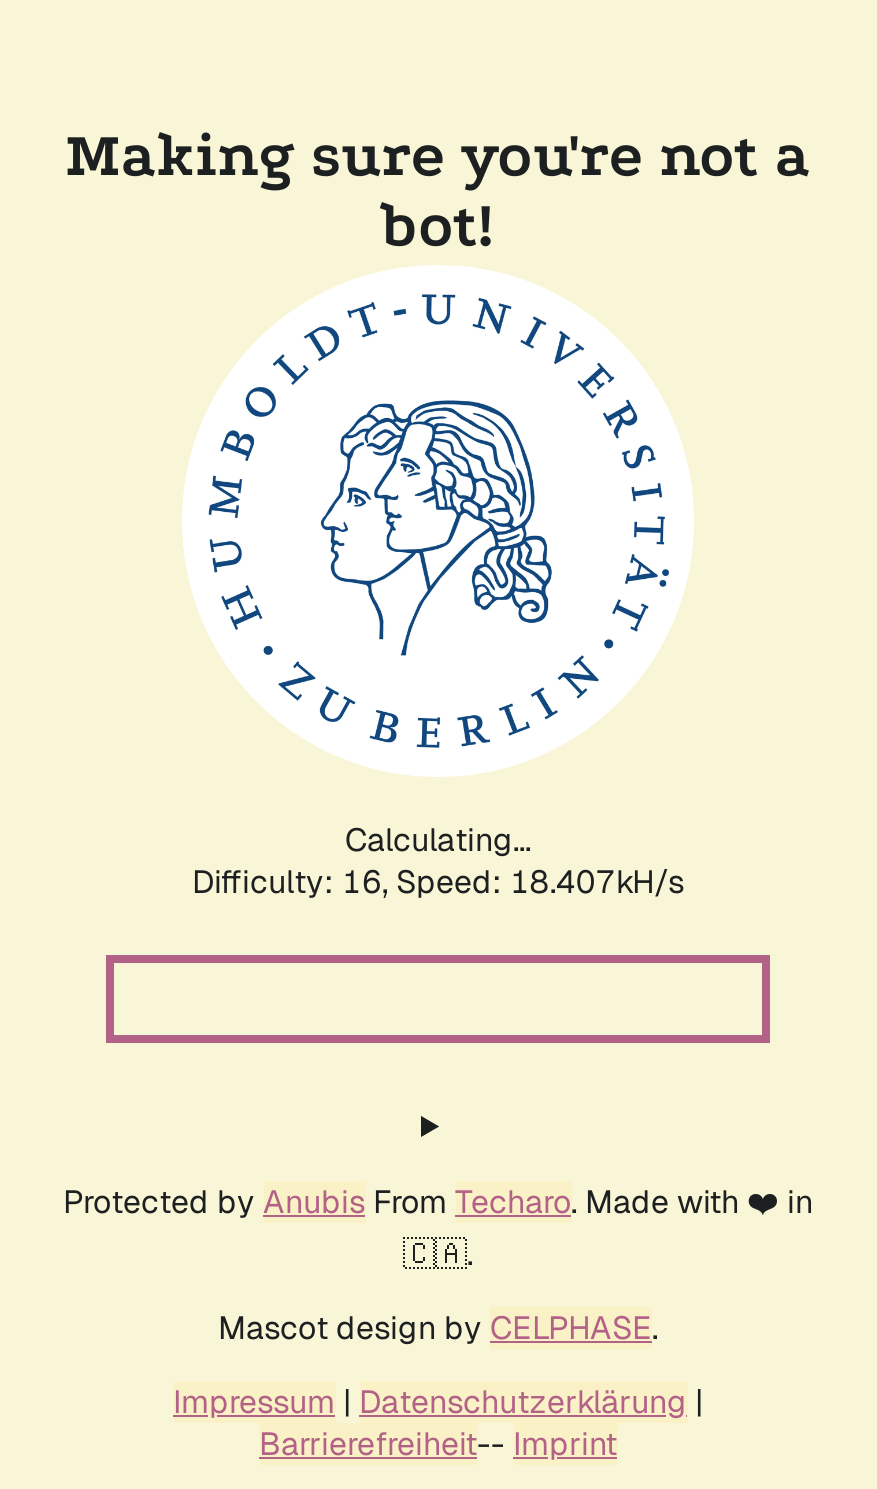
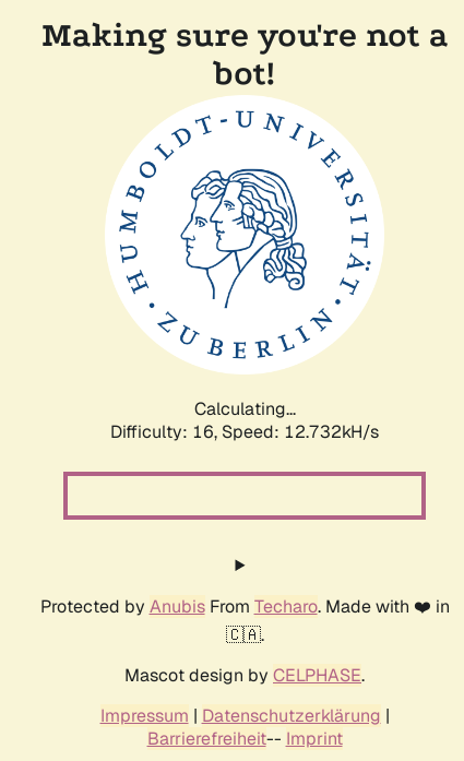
- Difficulty: 16, Speed: 18.407kH/s
+ Difficulty: 16, Speed: 12.732kH/s
